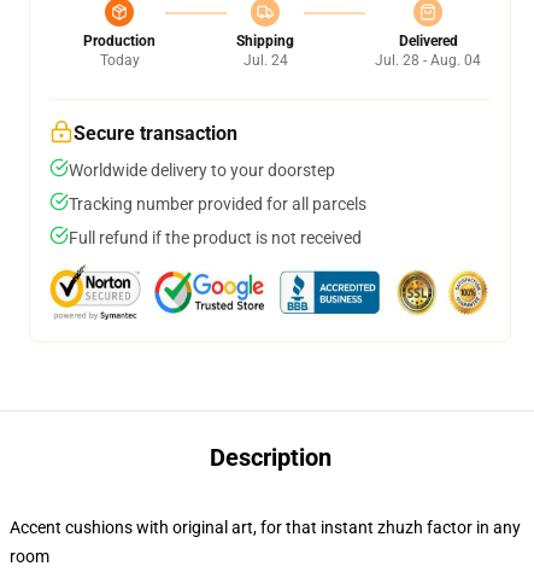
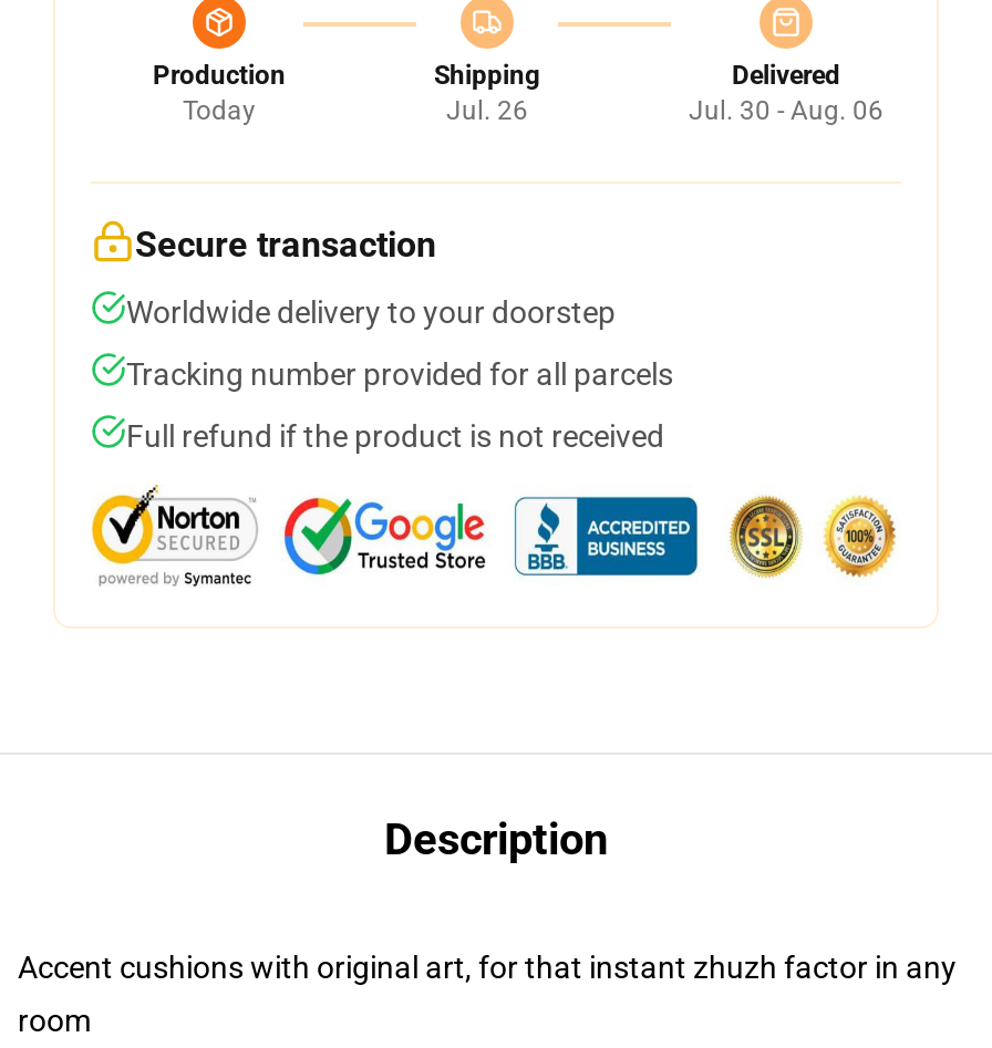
- Jul. 24
+ Jul. 26

- Jul. 28 - Aug. 04
+ Jul. 30 - Aug. 06
